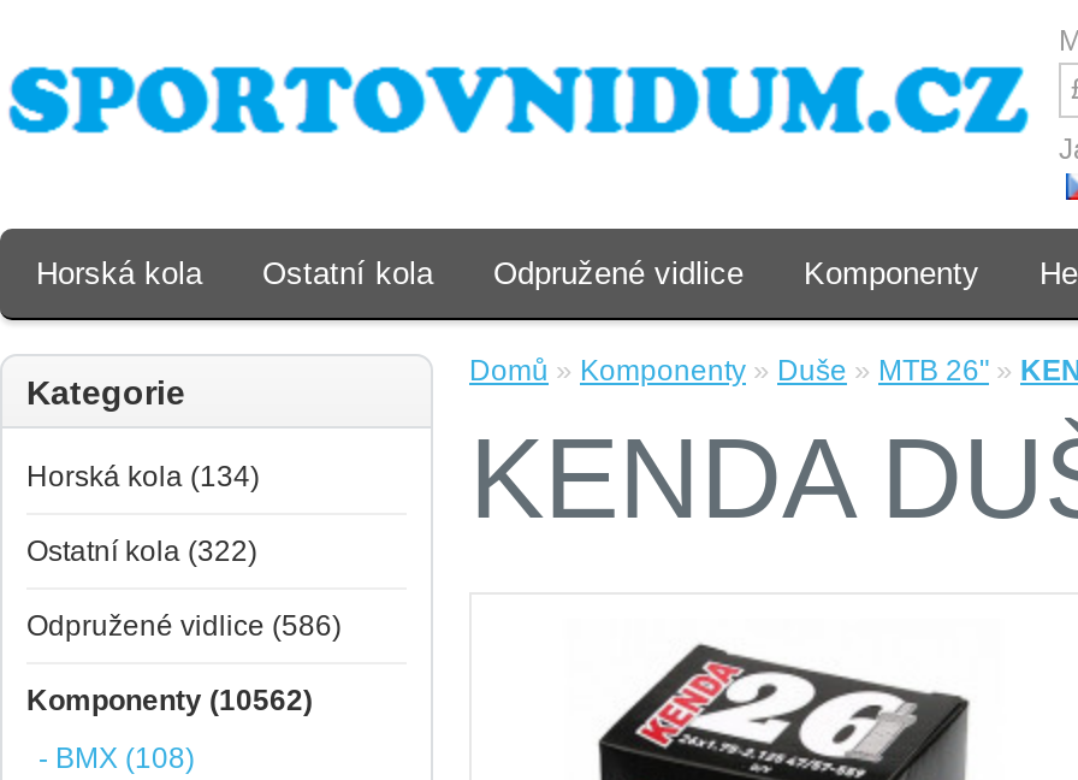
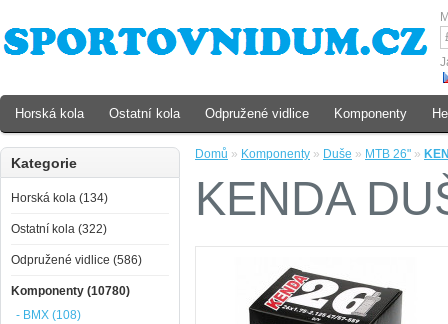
- Komponenty (10562)
+ Komponenty (10780)
